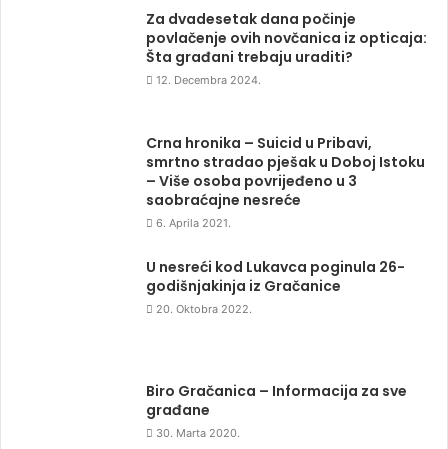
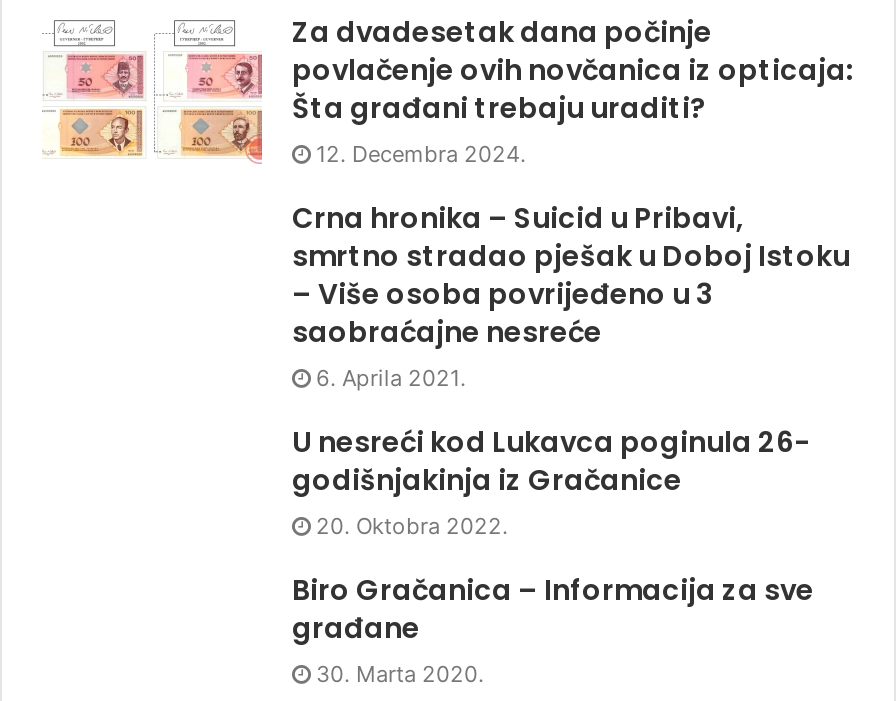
+ [image]
